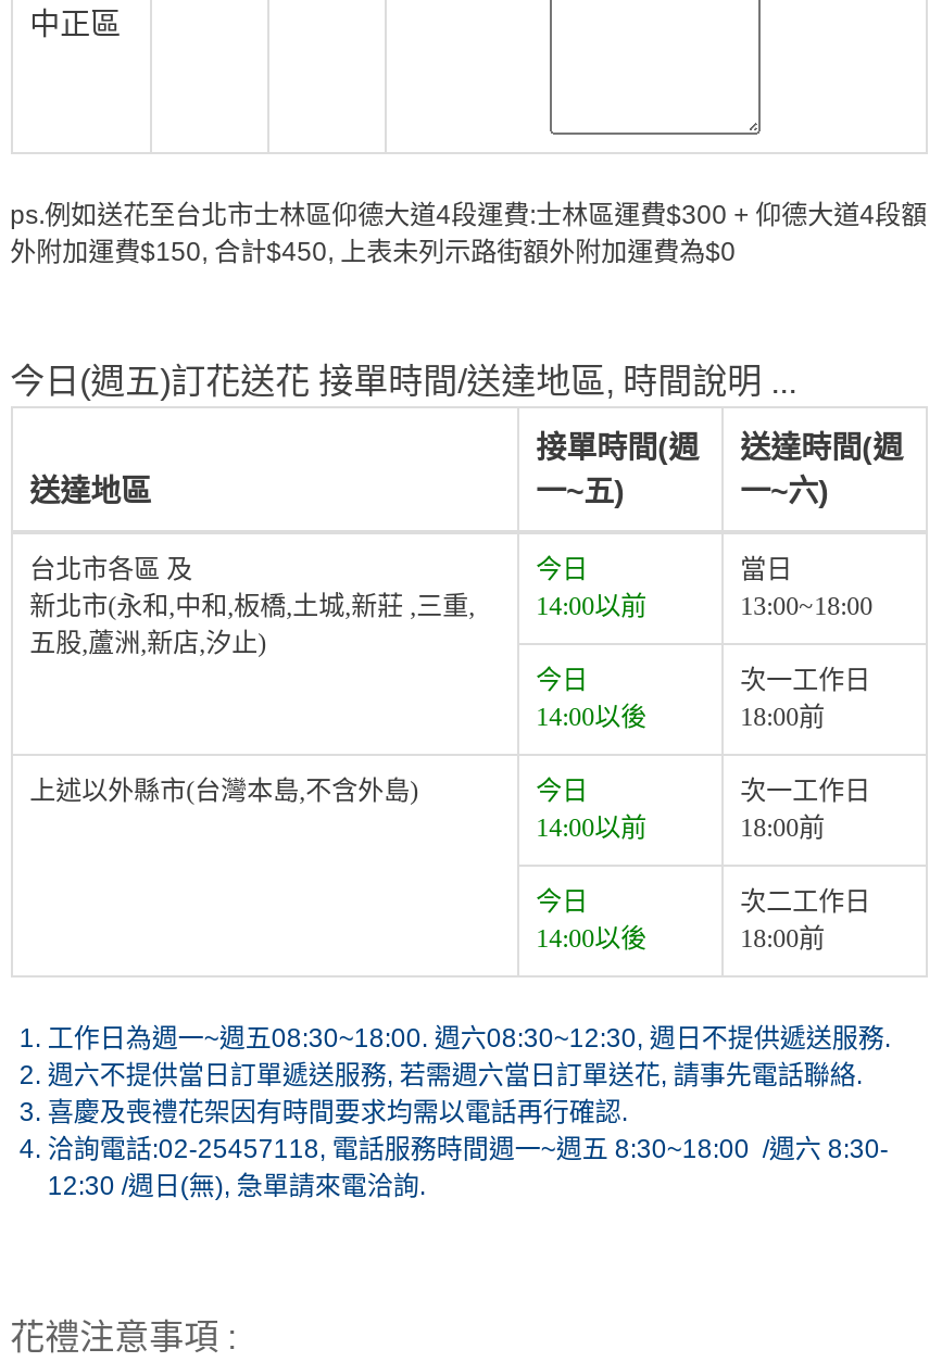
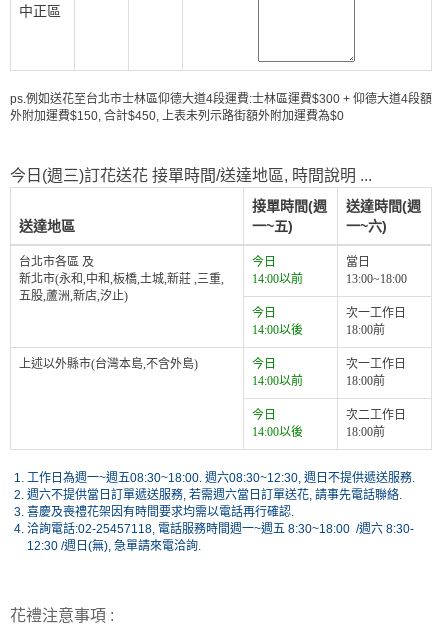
- 今日(週五)訂花送花 接單時間/送達地區, 時間說明 ...
+ 今日(週三)訂花送花 接單時間/送達地區, 時間說明 ...
